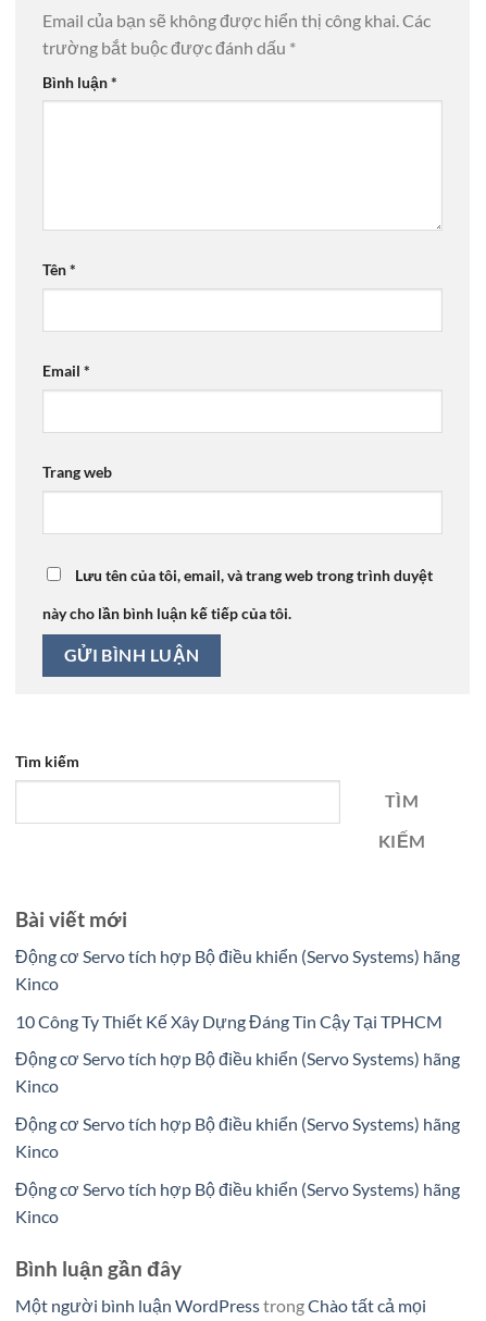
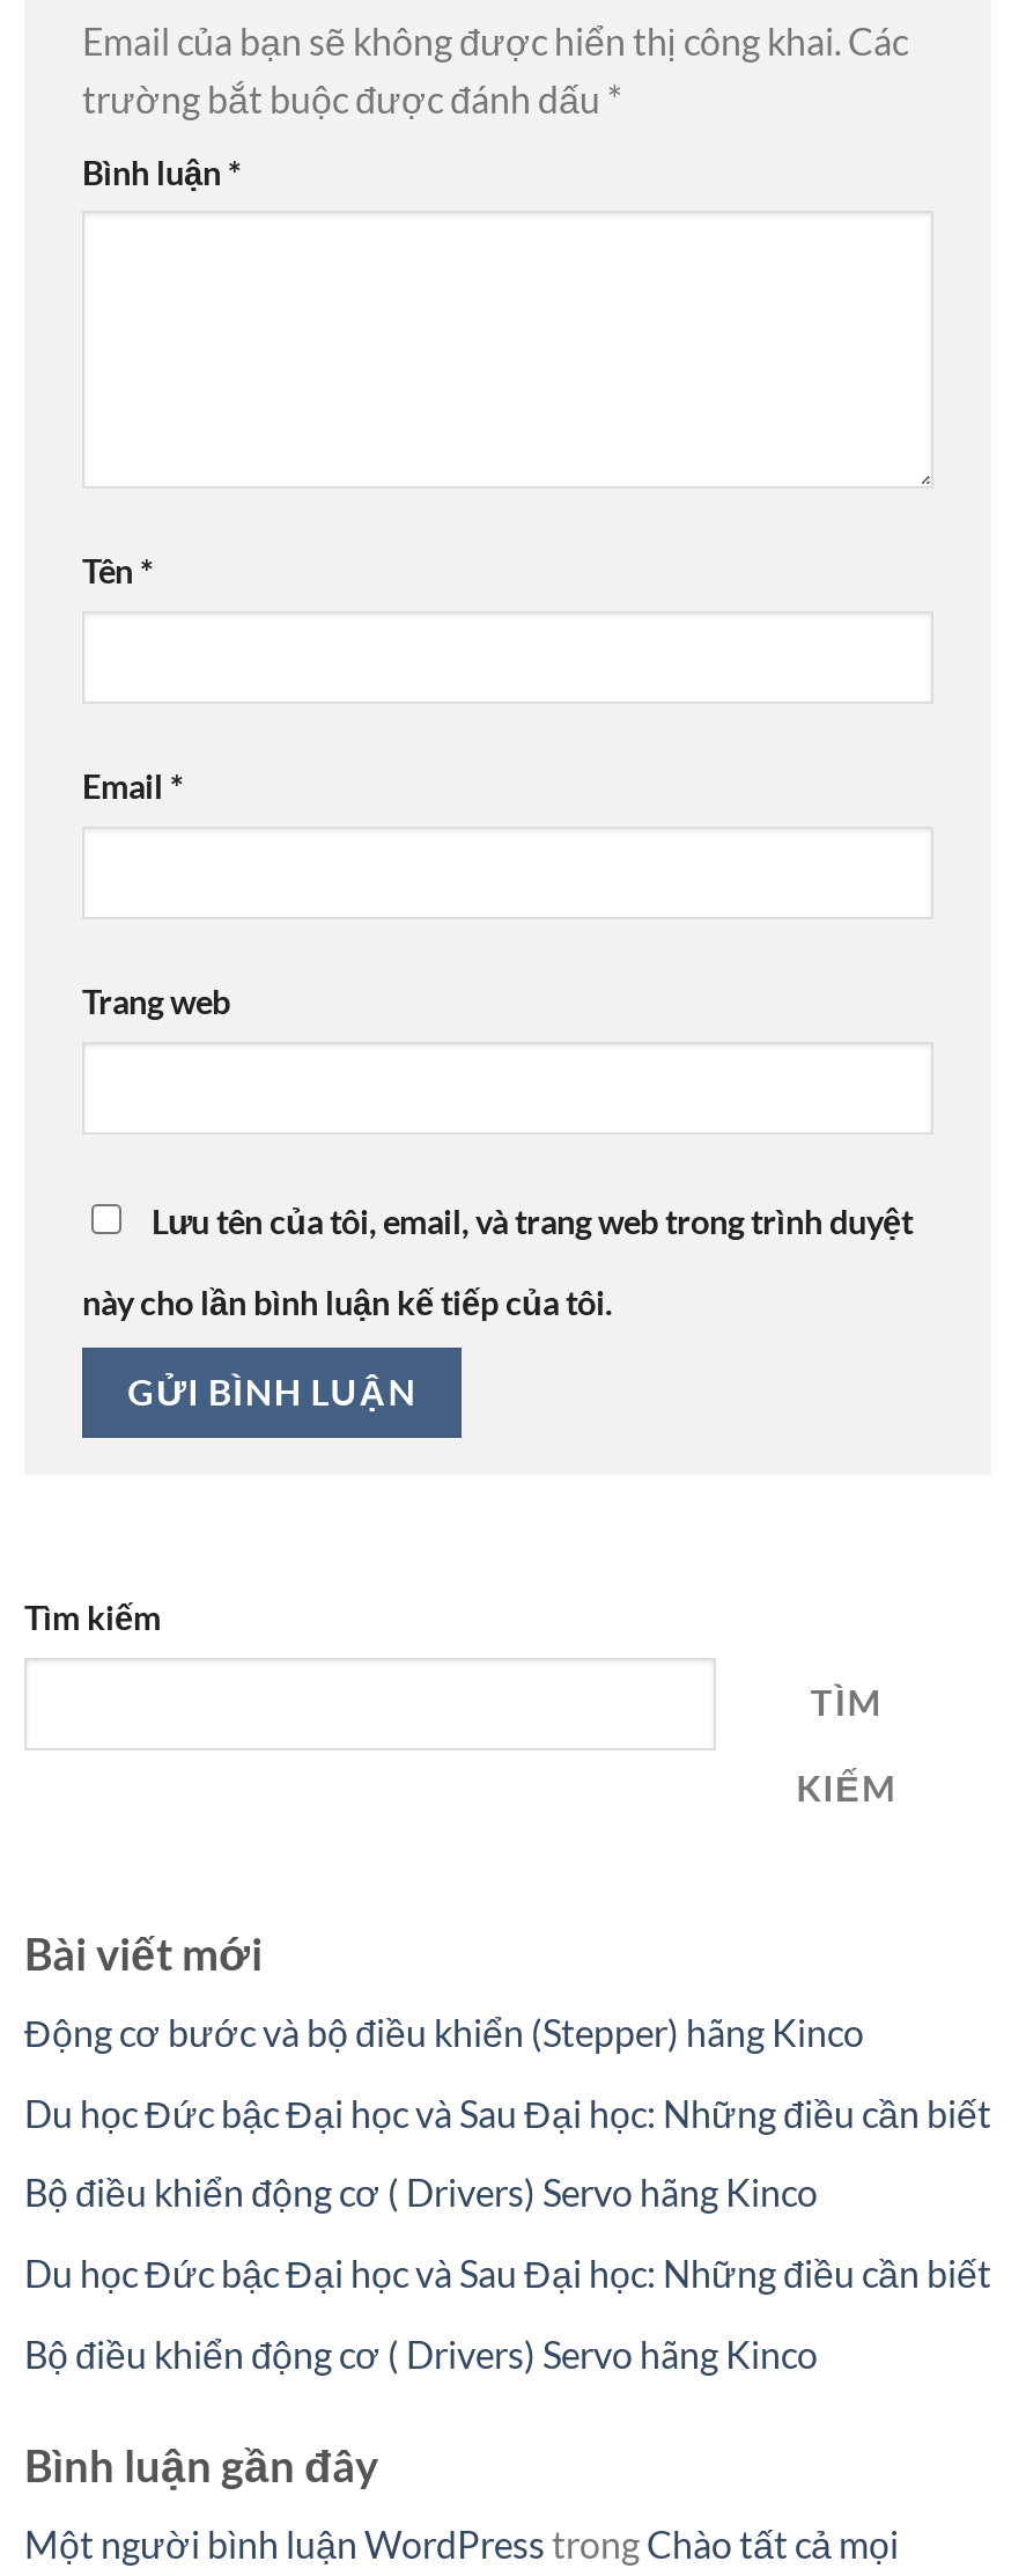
- Động cơ Servo tích hợp Bộ điều khiển (Servo Systems) hãng
- Kinco
+ Động cơ bước và bộ điều khiển (Stepper) hãng Kinco

- 10 Công Ty Thiết Kế Xây Dựng Đáng Tin Cậy Tại TPHCM
+ Du học Đức bậc Đại học và Sau Đại học: Những điều cần biết

- Động cơ Servo tích hợp Bộ điều khiển (Servo Systems) hãng
- Kinco
+ Bộ điều khiển động cơ ( Drivers) Servo hãng Kinco

- Động cơ Servo tích hợp Bộ điều khiển (Servo Systems) hãng
- Kinco
+ Du học Đức bậc Đại học và Sau Đại học: Những điều cần biết

- Động cơ Servo tích hợp Bộ điều khiển (Servo Systems) hãng
- Kinco
+ Bộ điều khiển động cơ ( Drivers) Servo hãng Kinco
